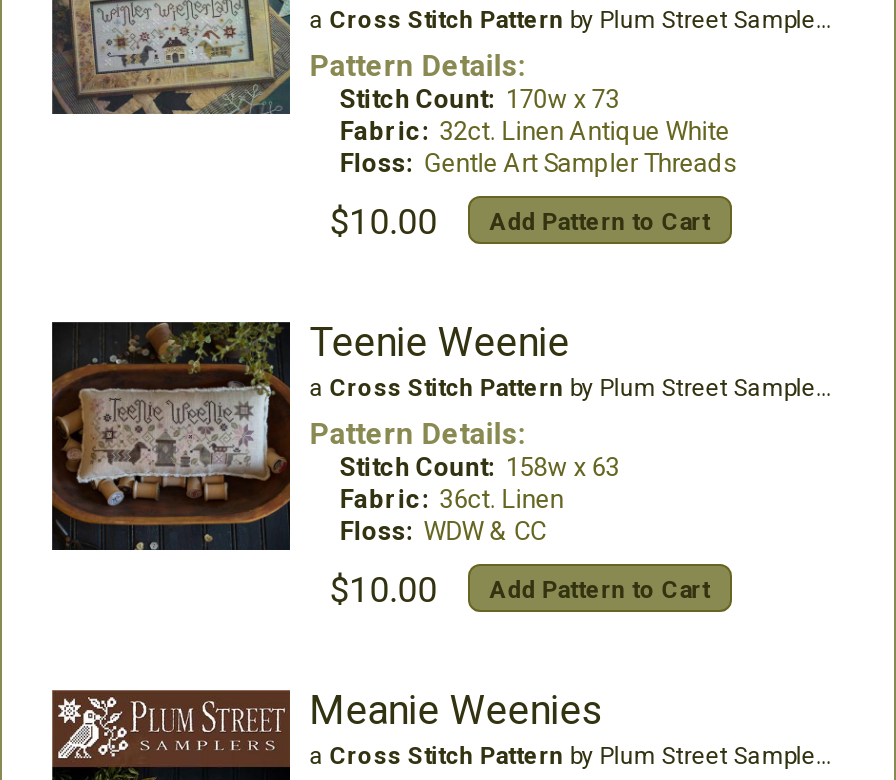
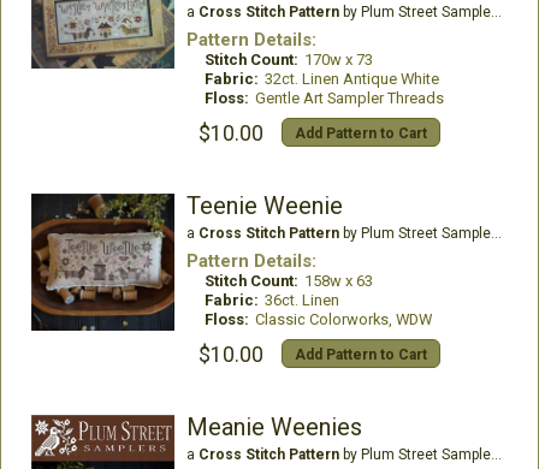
- Floss: WDW & CC
+ Floss: Classic Colorworks, WDW
